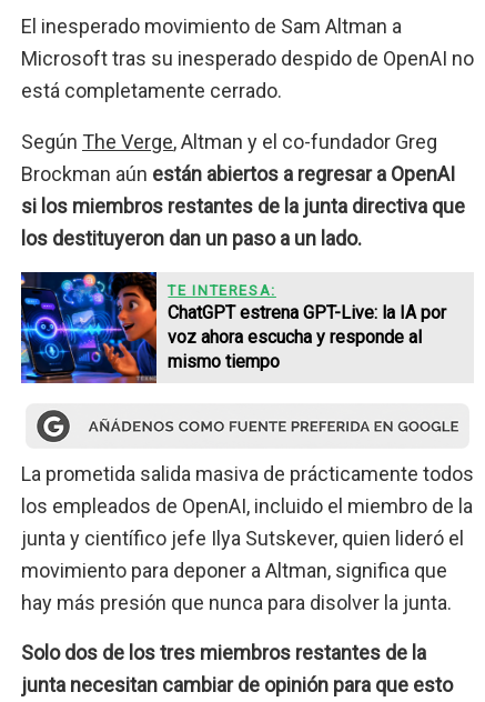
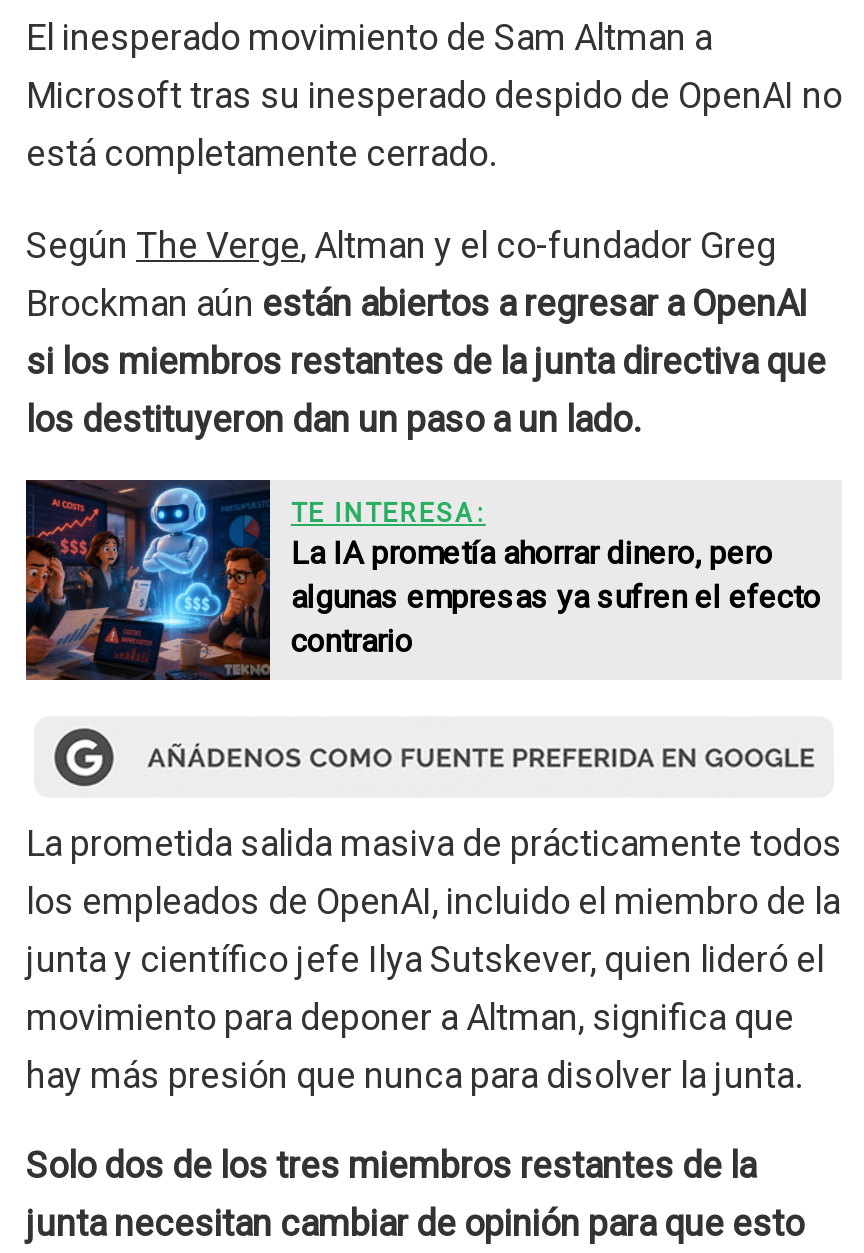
- [image]
- ChatGPT estrena GPT-Live: la IA por
- voz ahora escucha y responde al
- mismo tiempo
+ [image]
+ La IA prometía ahorrar dinero, pero
+ algunas empresas ya sufren el efecto
+ contrario
